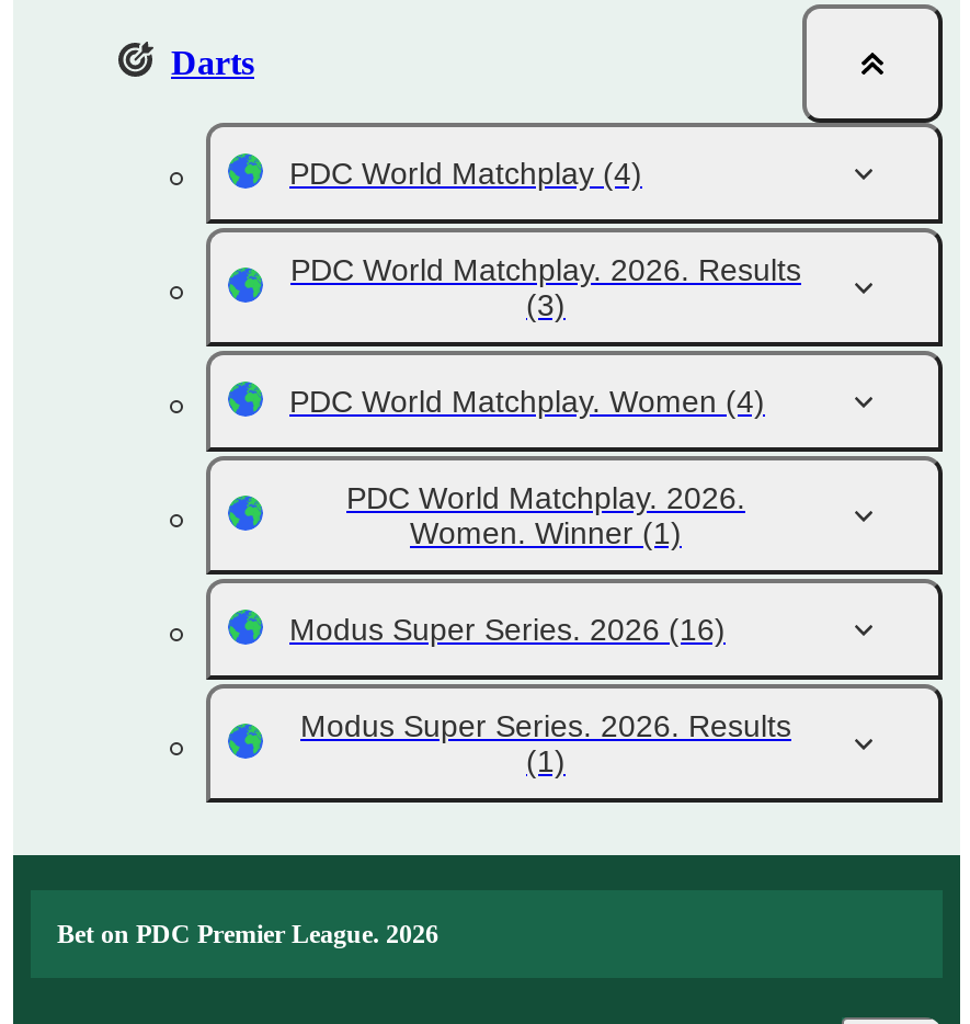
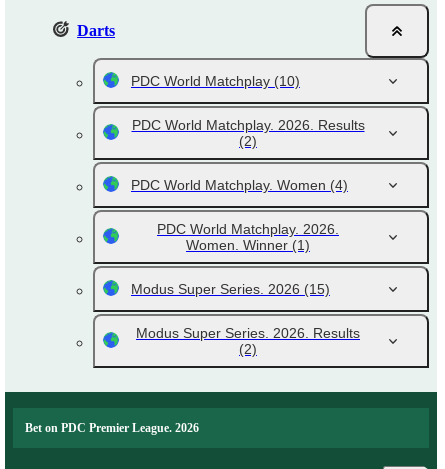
- PDC World Matchplay (4)
+ PDC World Matchplay (10)

- (3)
+ (2)

- Modus Super Series. 2026 (16)
+ Modus Super Series. 2026 (15)

- (1)
+ (2)
